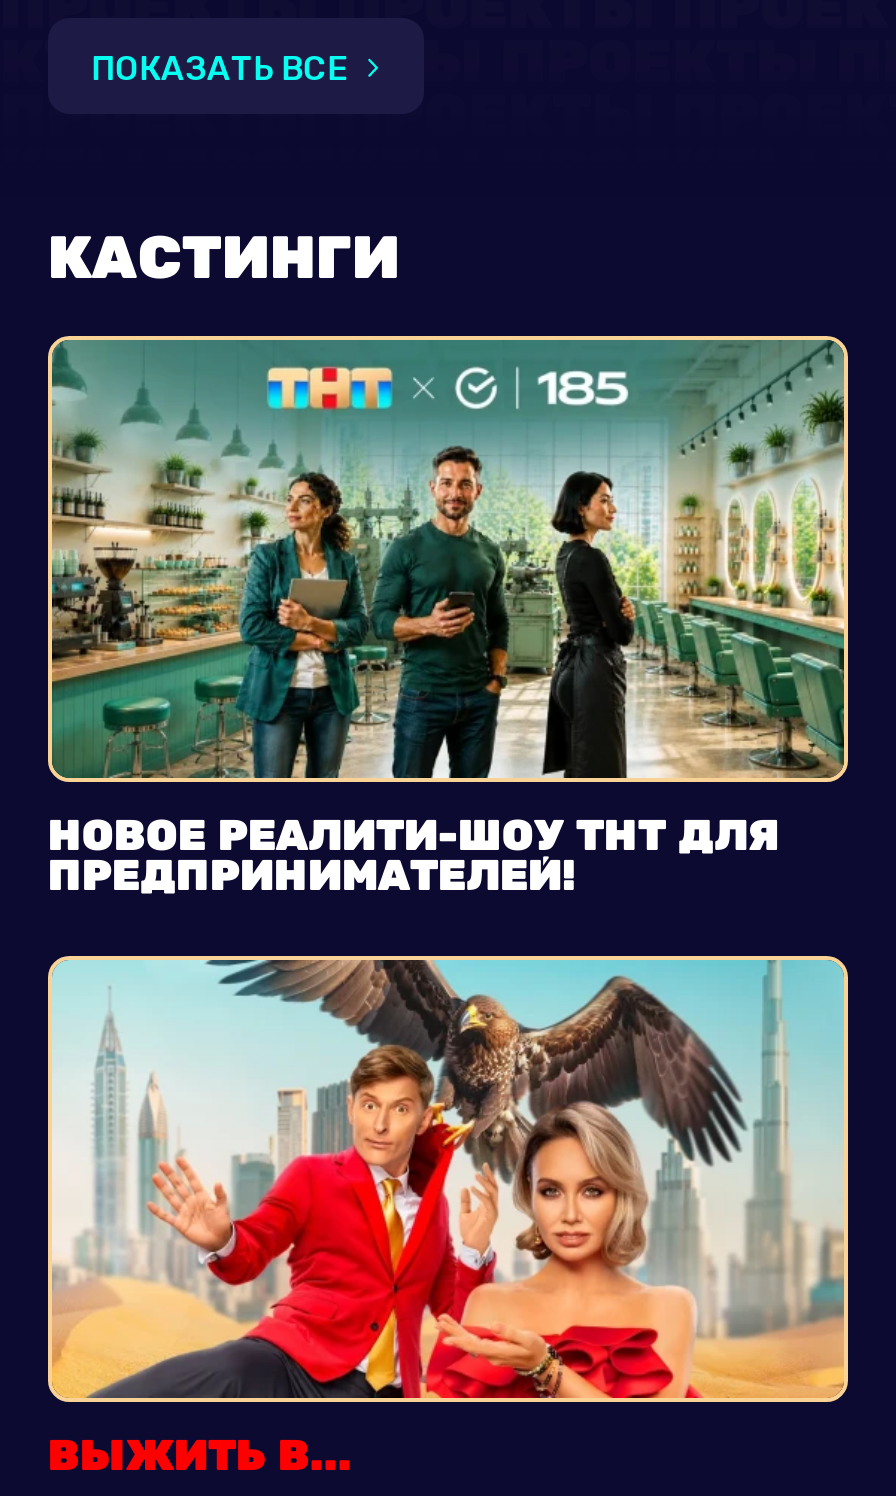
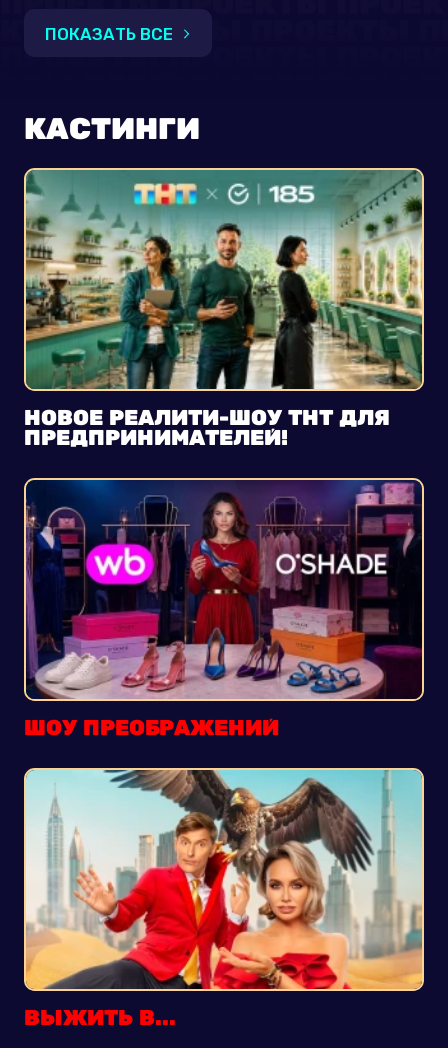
+ [image]
+ ШОУ ПРЕОБРАЖЕНИЙ
